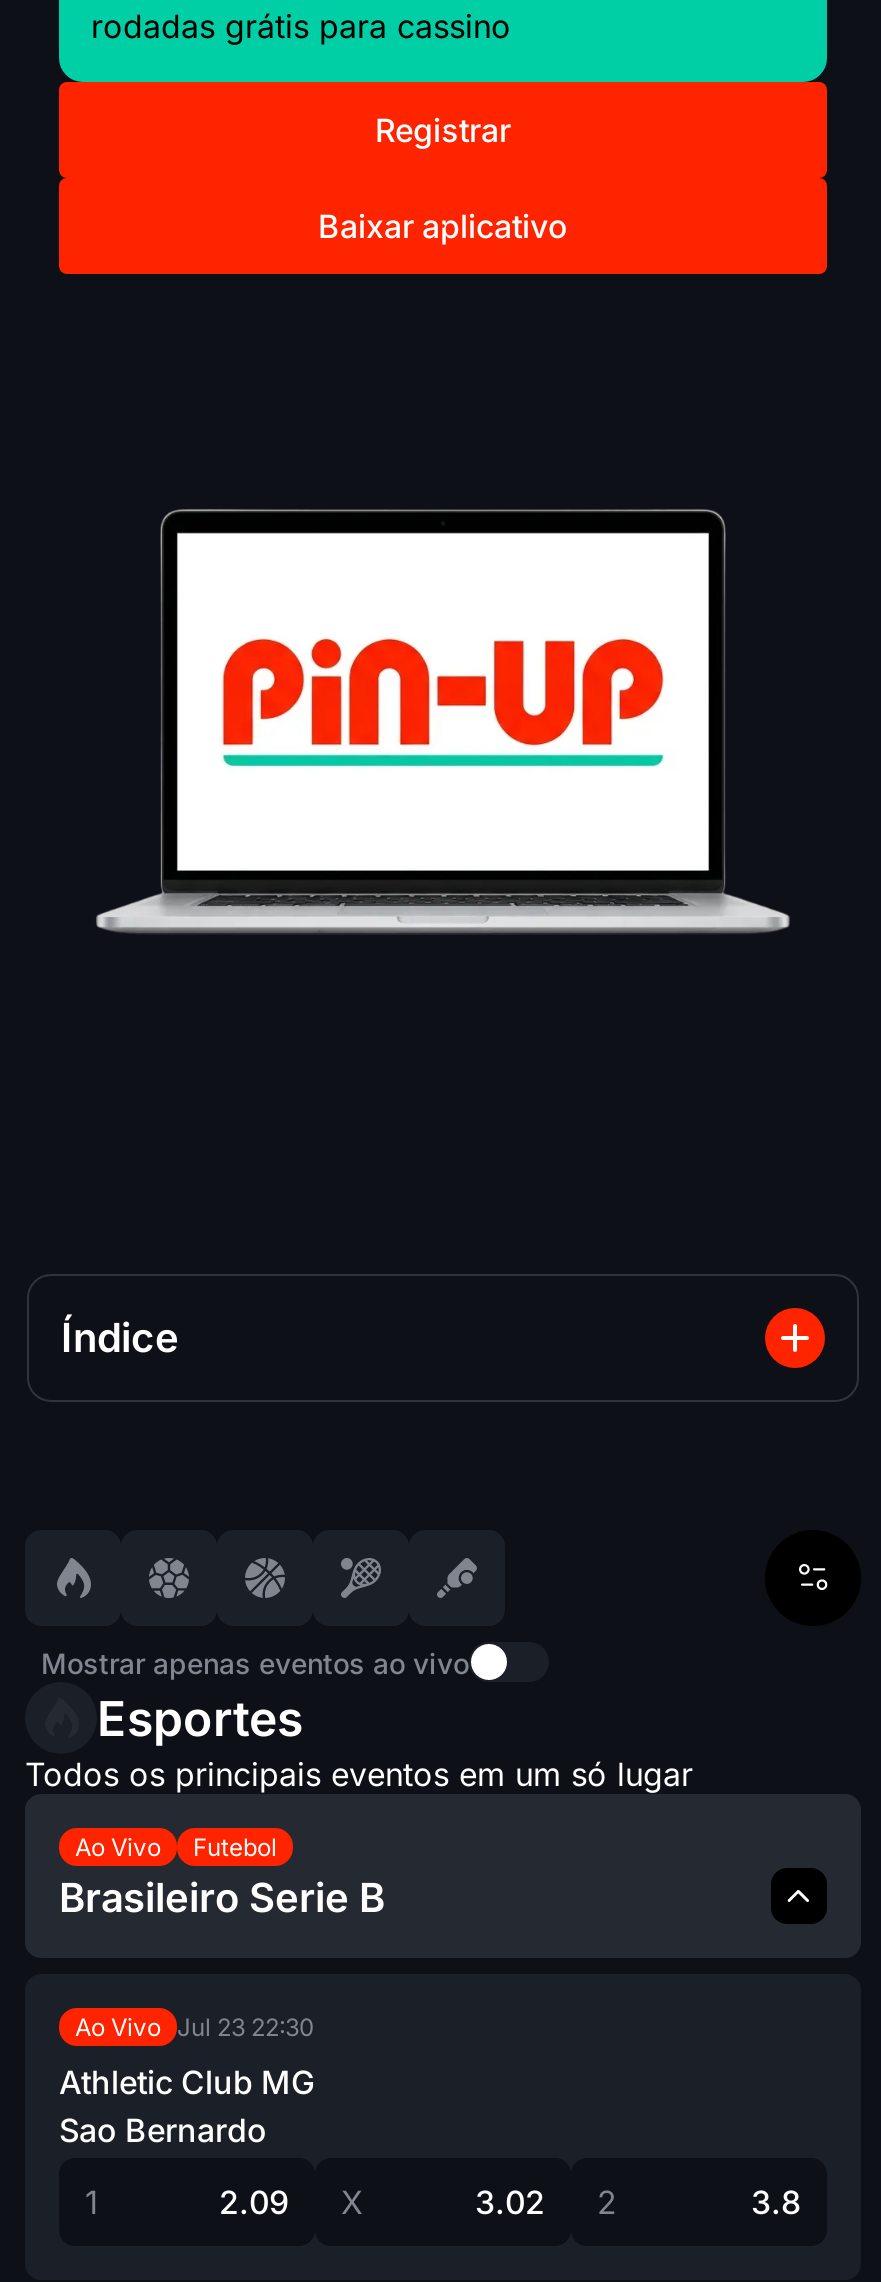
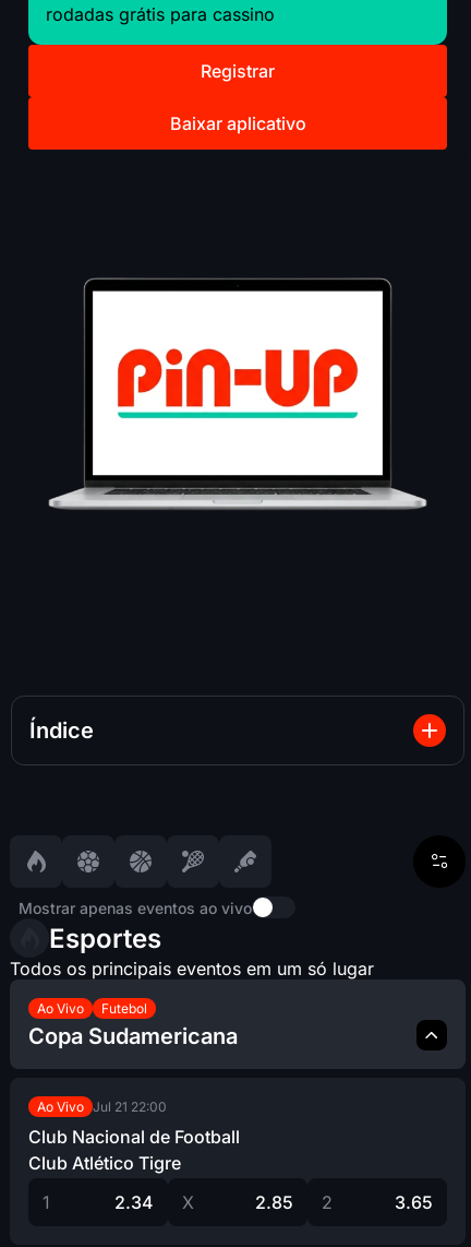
- Brasileiro Serie B
+ Copa Sudamericana

- Ao Vivo Jul 23 22:30
+ Ao Vivo Jul 21 22:00

- Athletic Club MG
- Sao Bernardo
+ Club Nacional de Football
+ Club Atlético Tigre

- 2.09 X
+ 2.34 X

- 3.02 2
+ 2.85 2

- 3.8
+ 3.65
